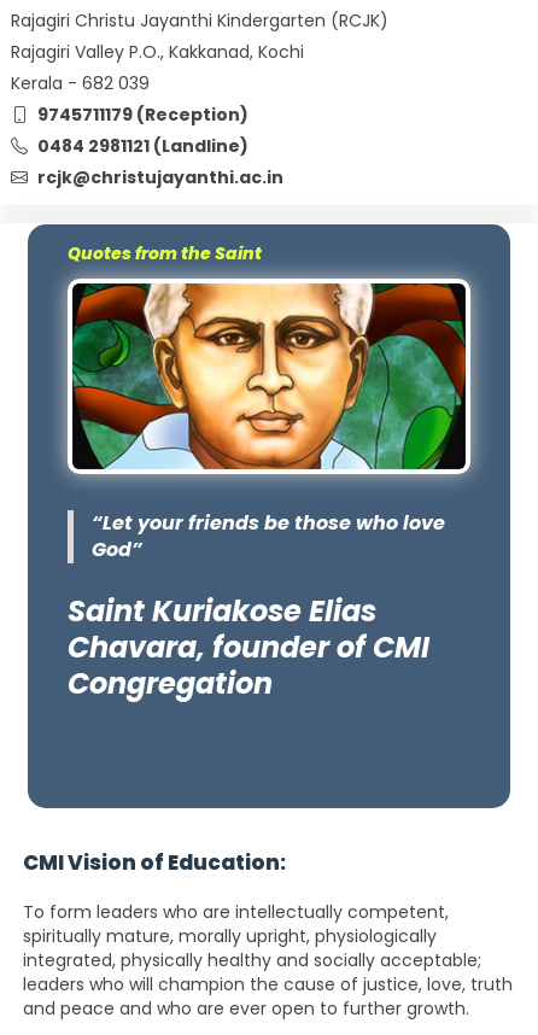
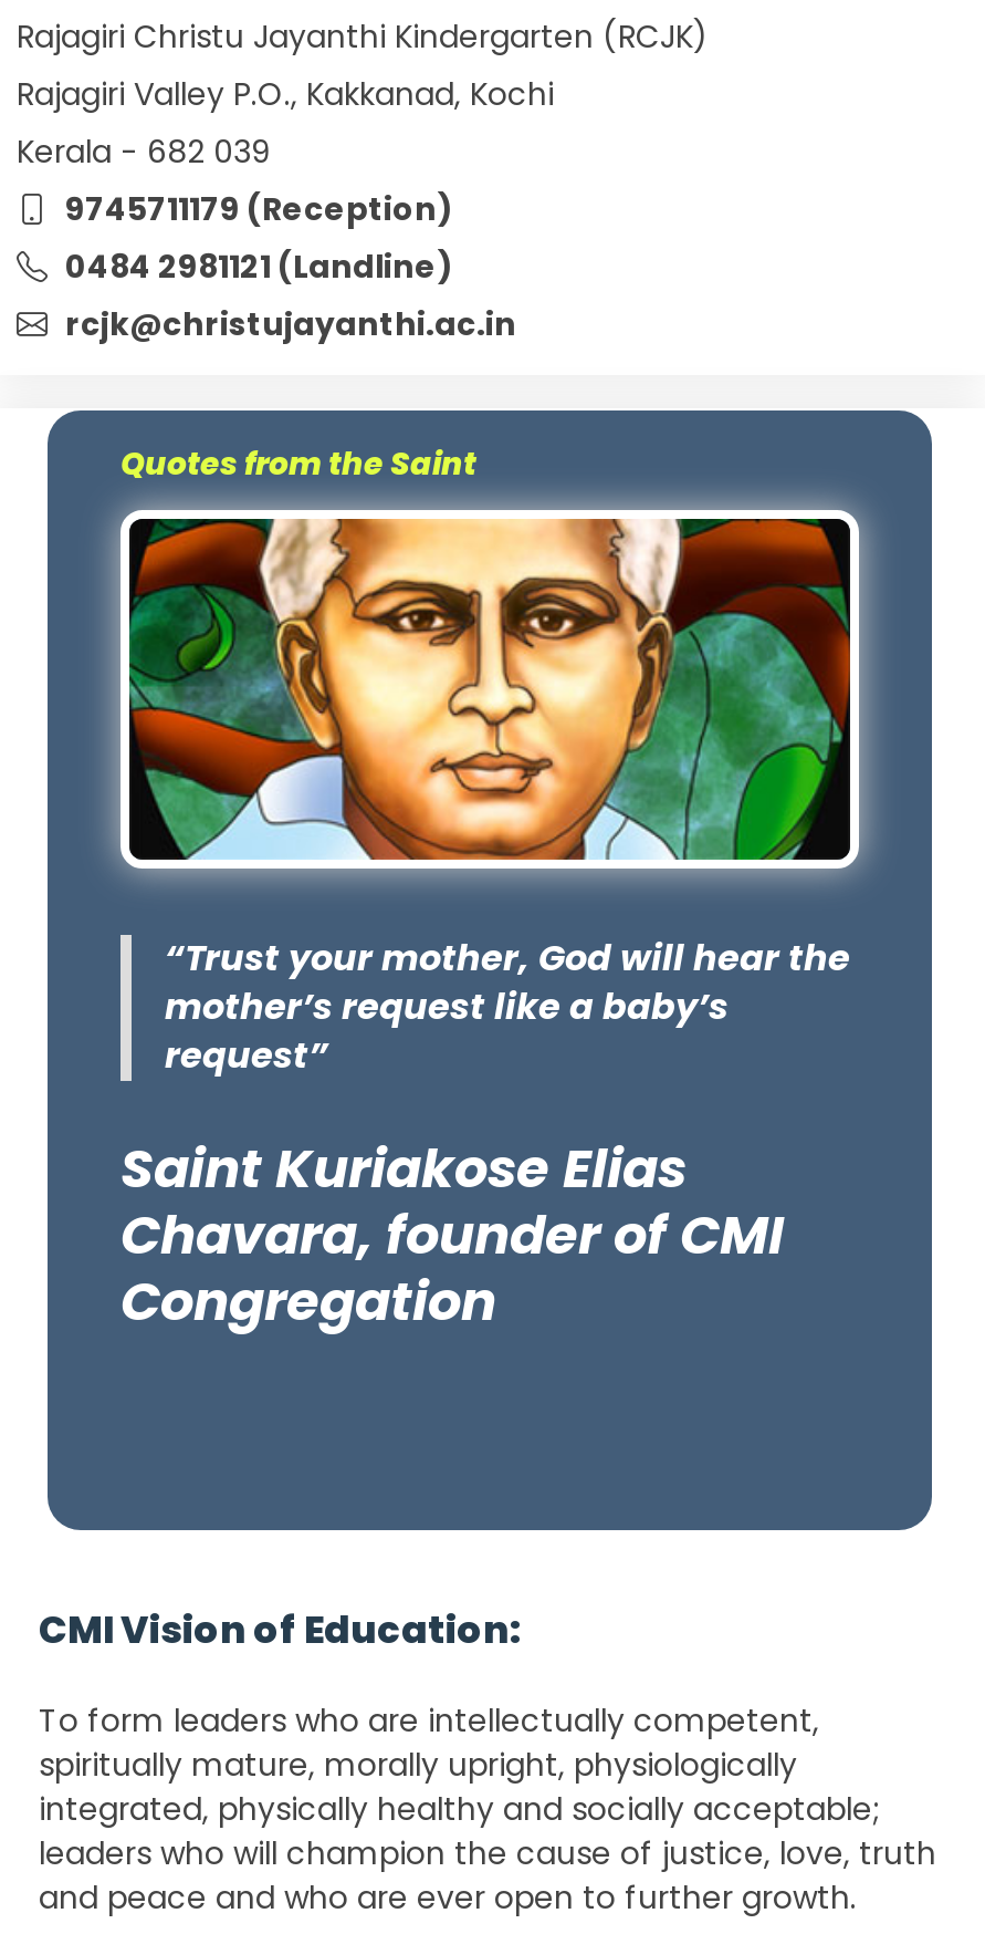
- “Let your friends be those who love
- God”
+ “Trust your mother, God will hear the
+ mother’s request like a baby’s
+ request”
